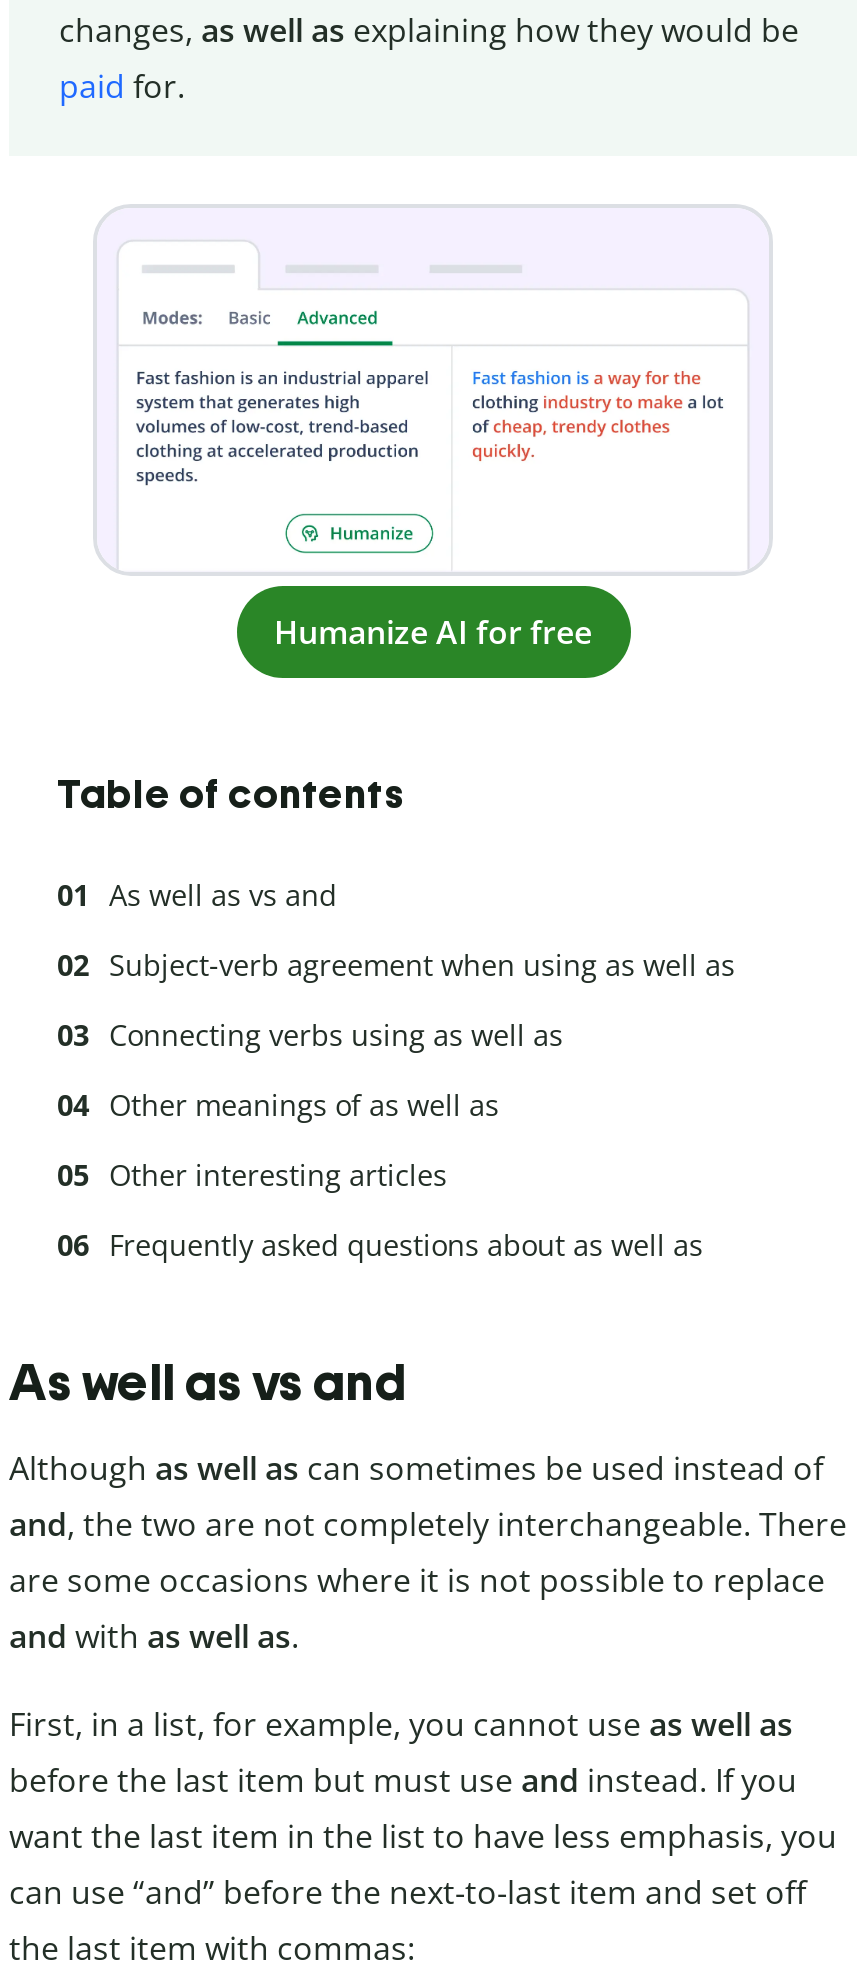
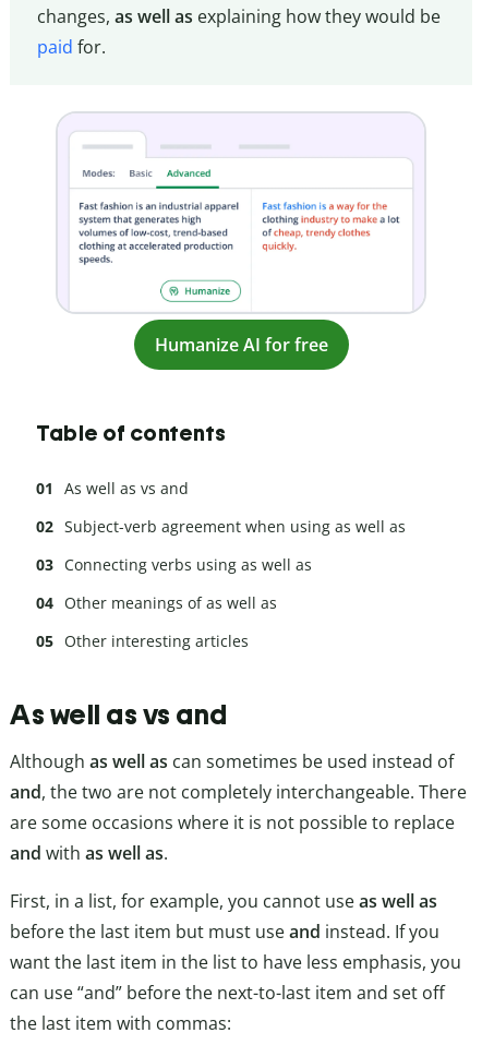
- Frequently asked questions about as well as
